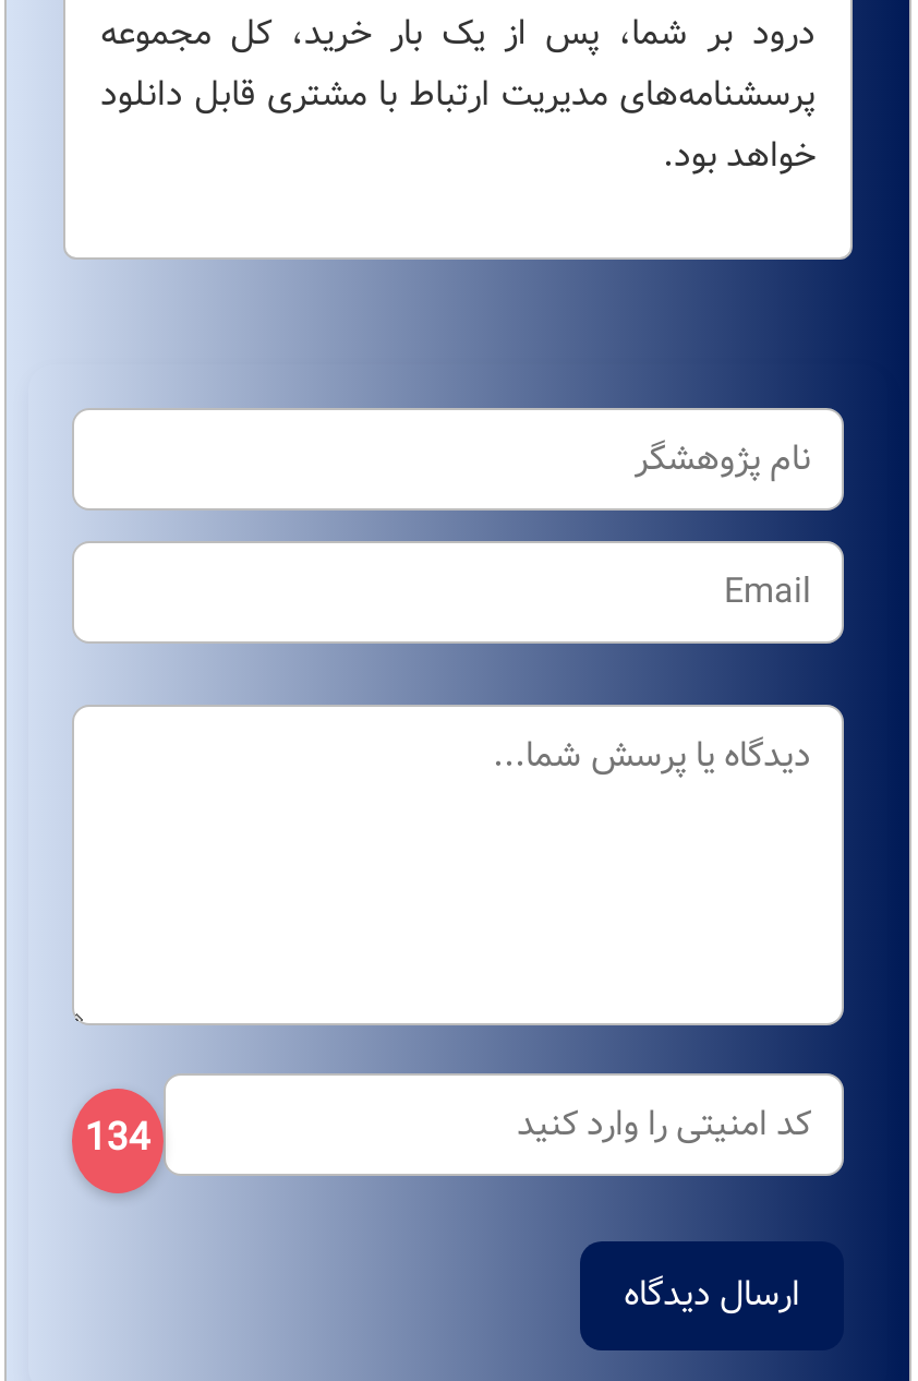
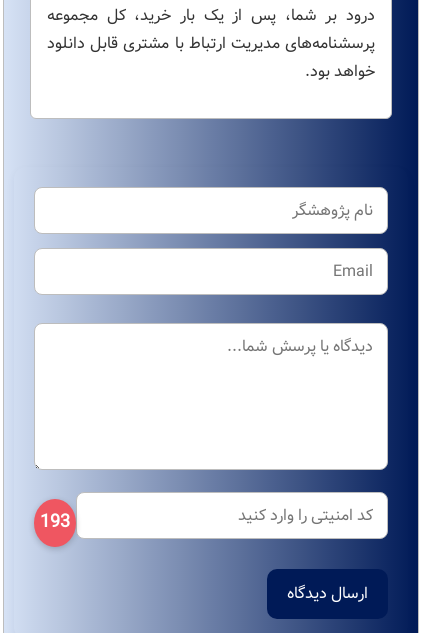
- 134
+ 193
